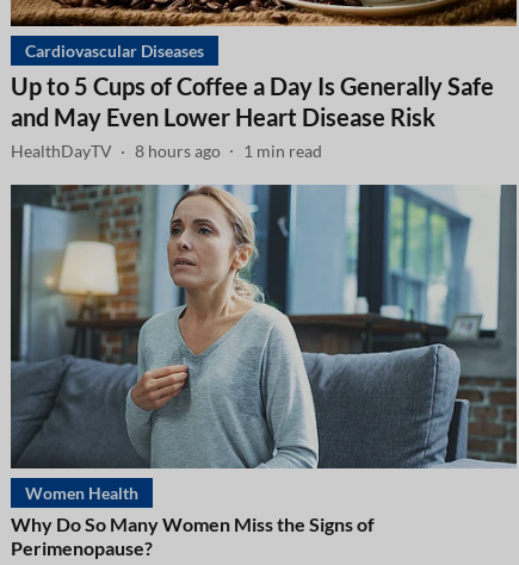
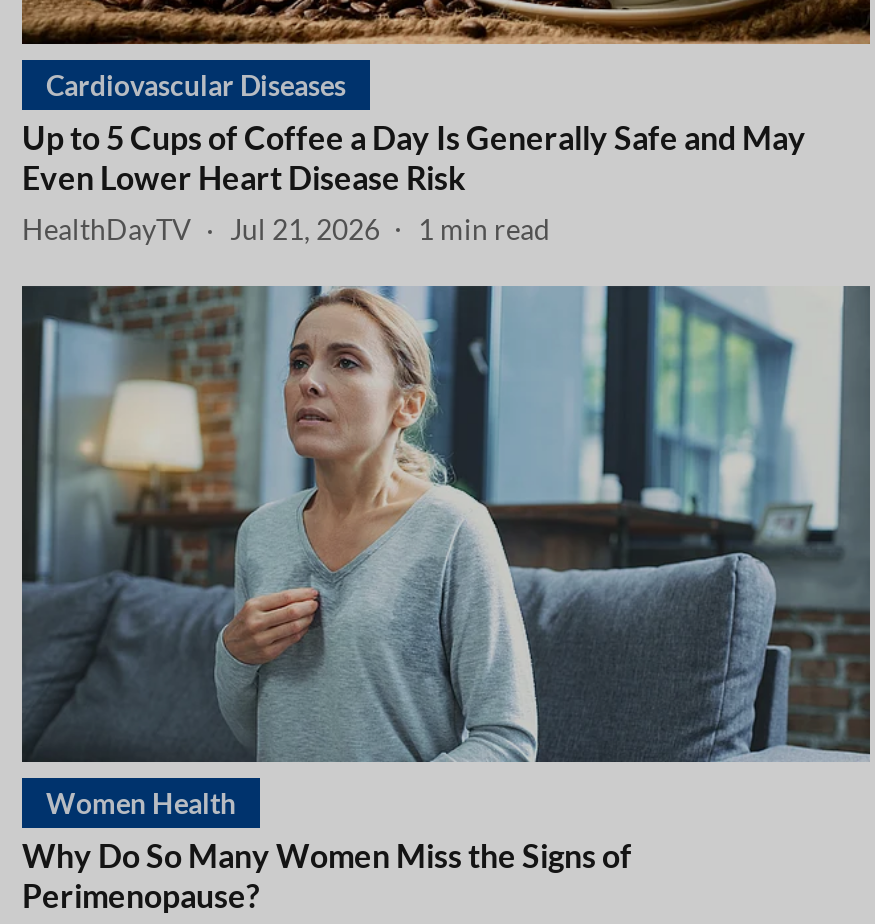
- HealthDayTV 8 hours ago 1 min read
+ HealthDayTV Jul 21, 2026 1 min read
